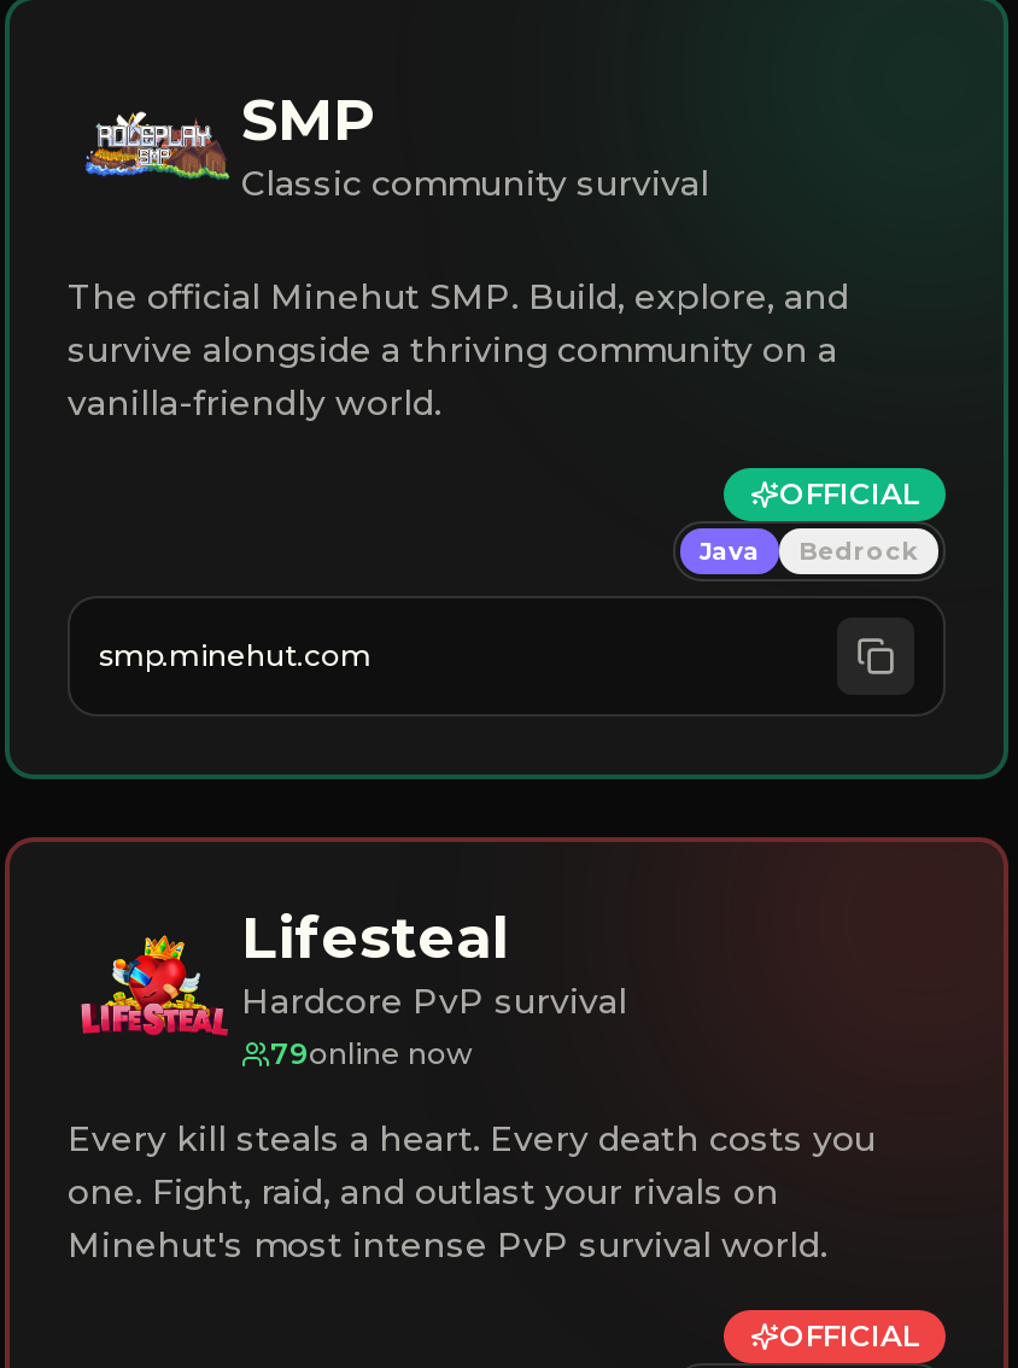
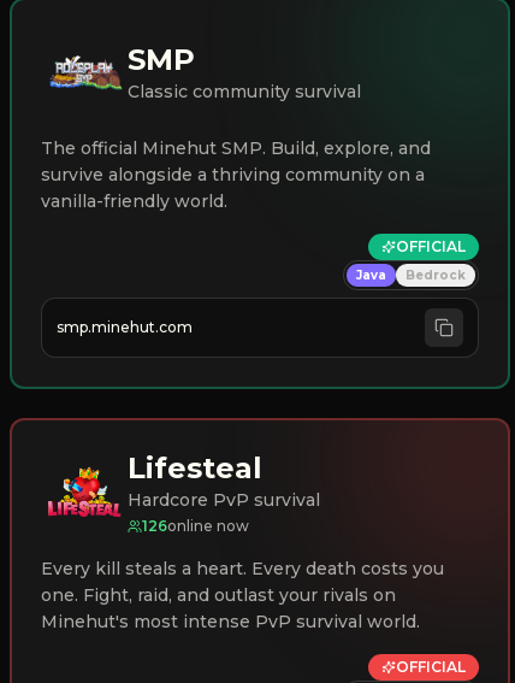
- 79online now
+ 126online now
